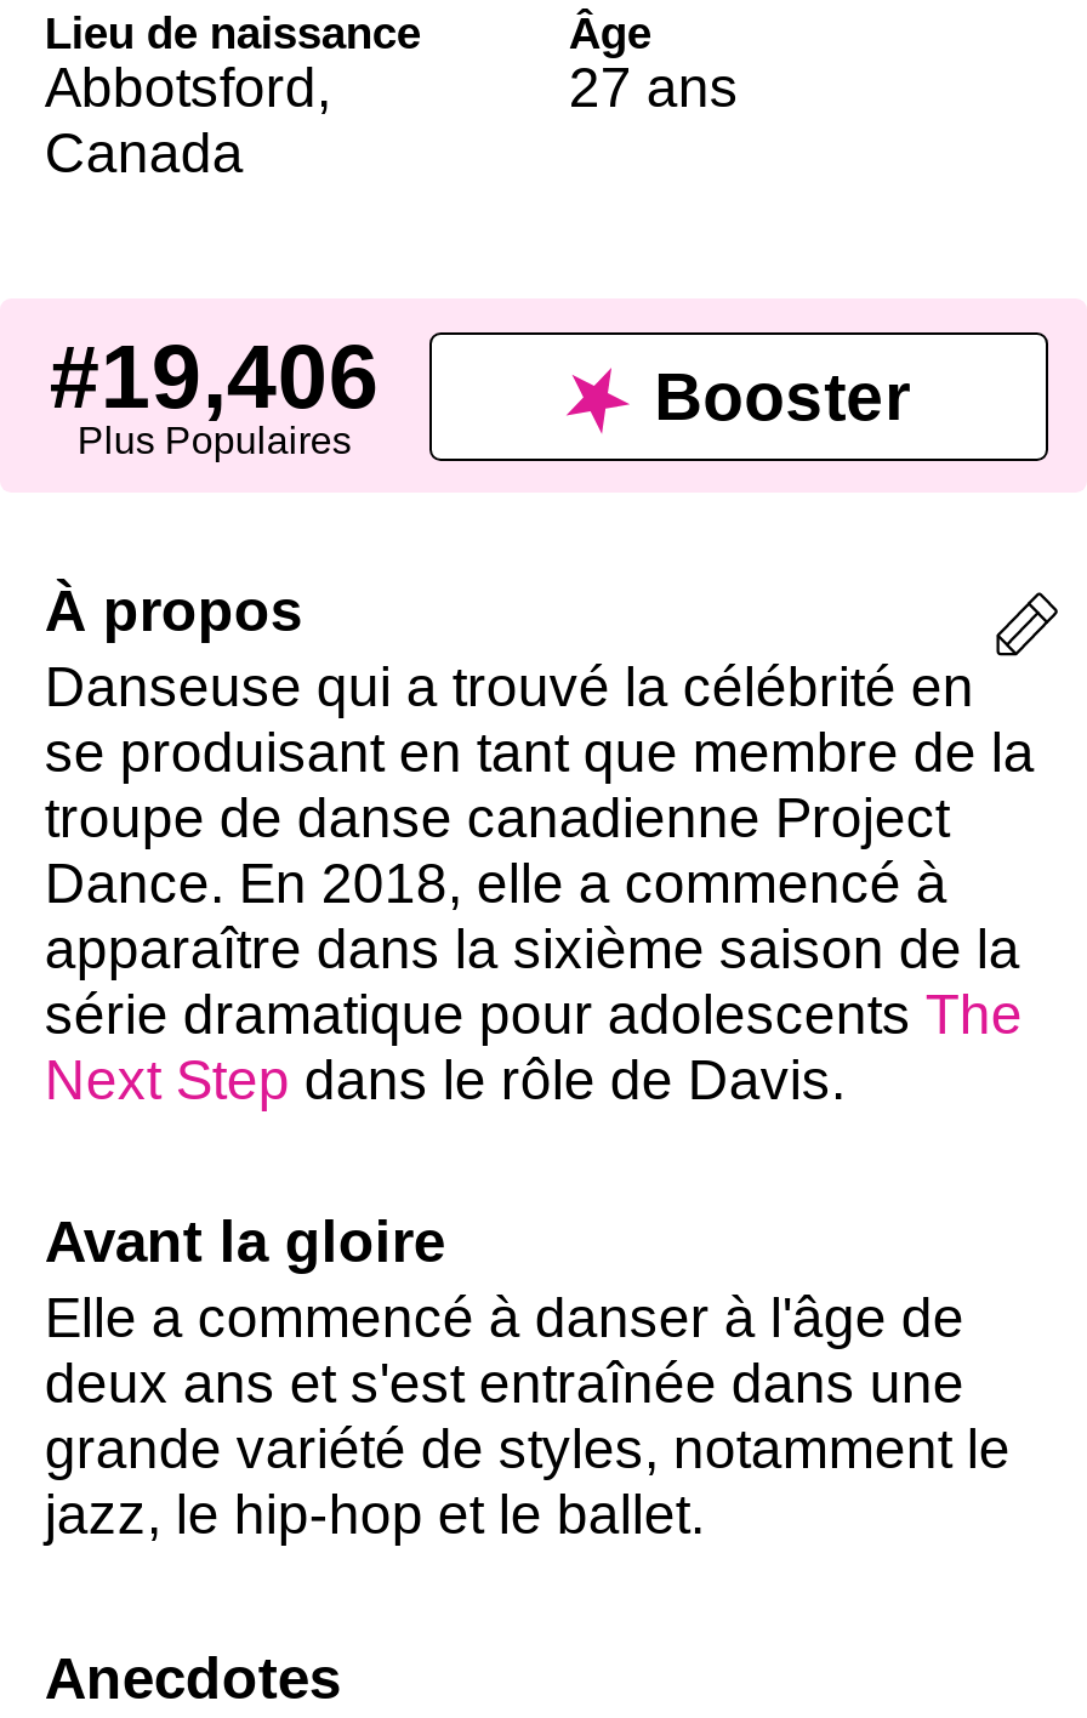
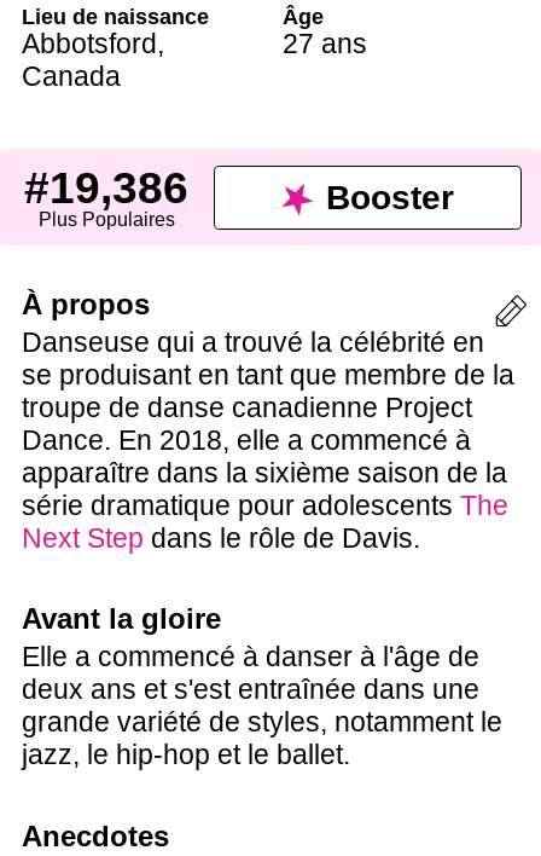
- #19,406
+ #19,386
